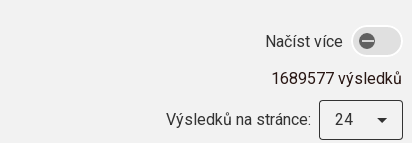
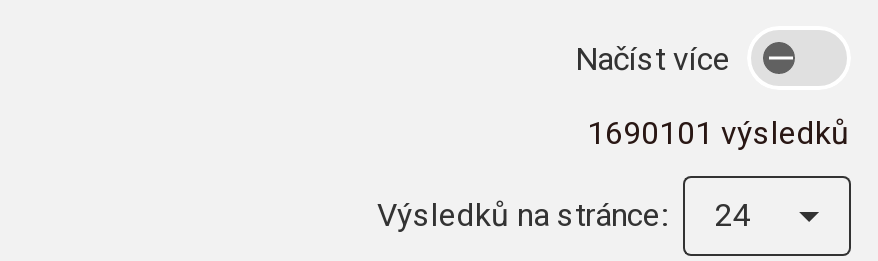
- 1689577 výsledků
+ 1690101 výsledků
